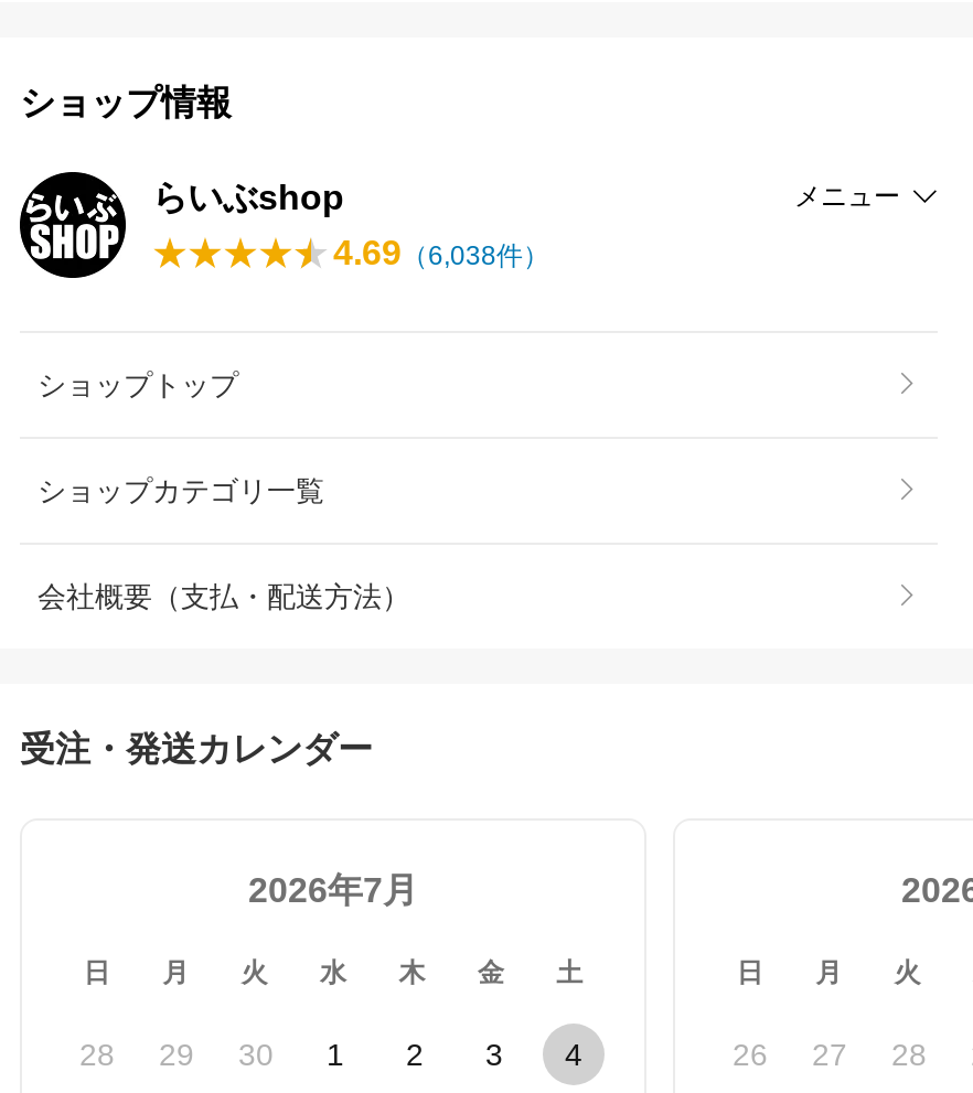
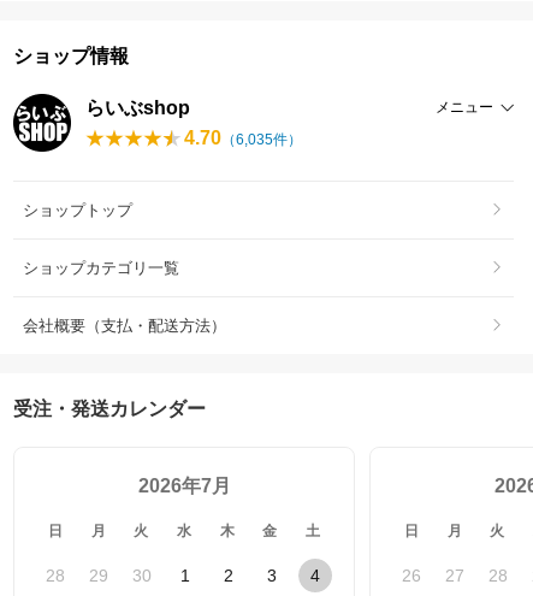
- 4.69（6,038件）
+ 4.70（6,035件）
